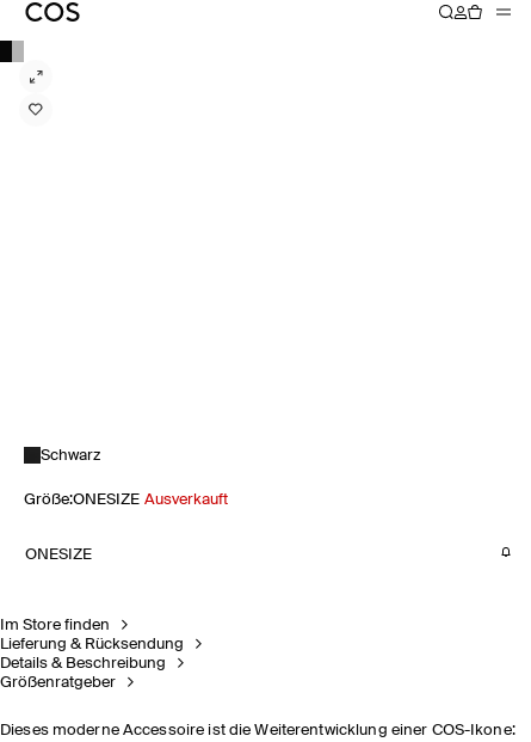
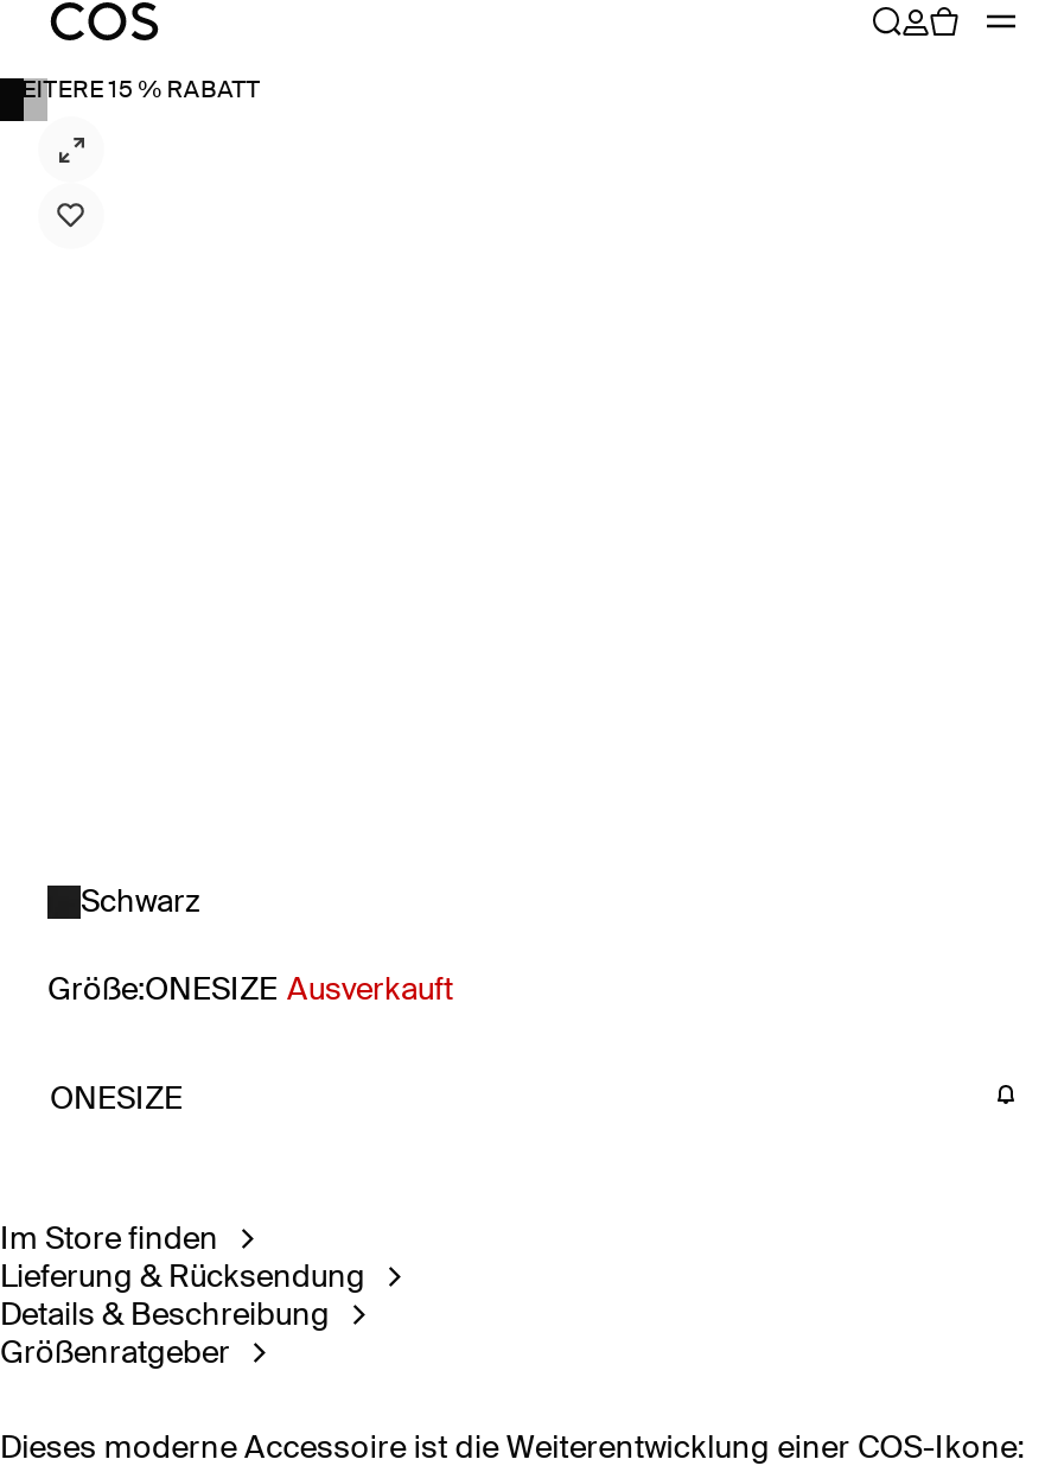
+ WEITERE 15 % RABATT
